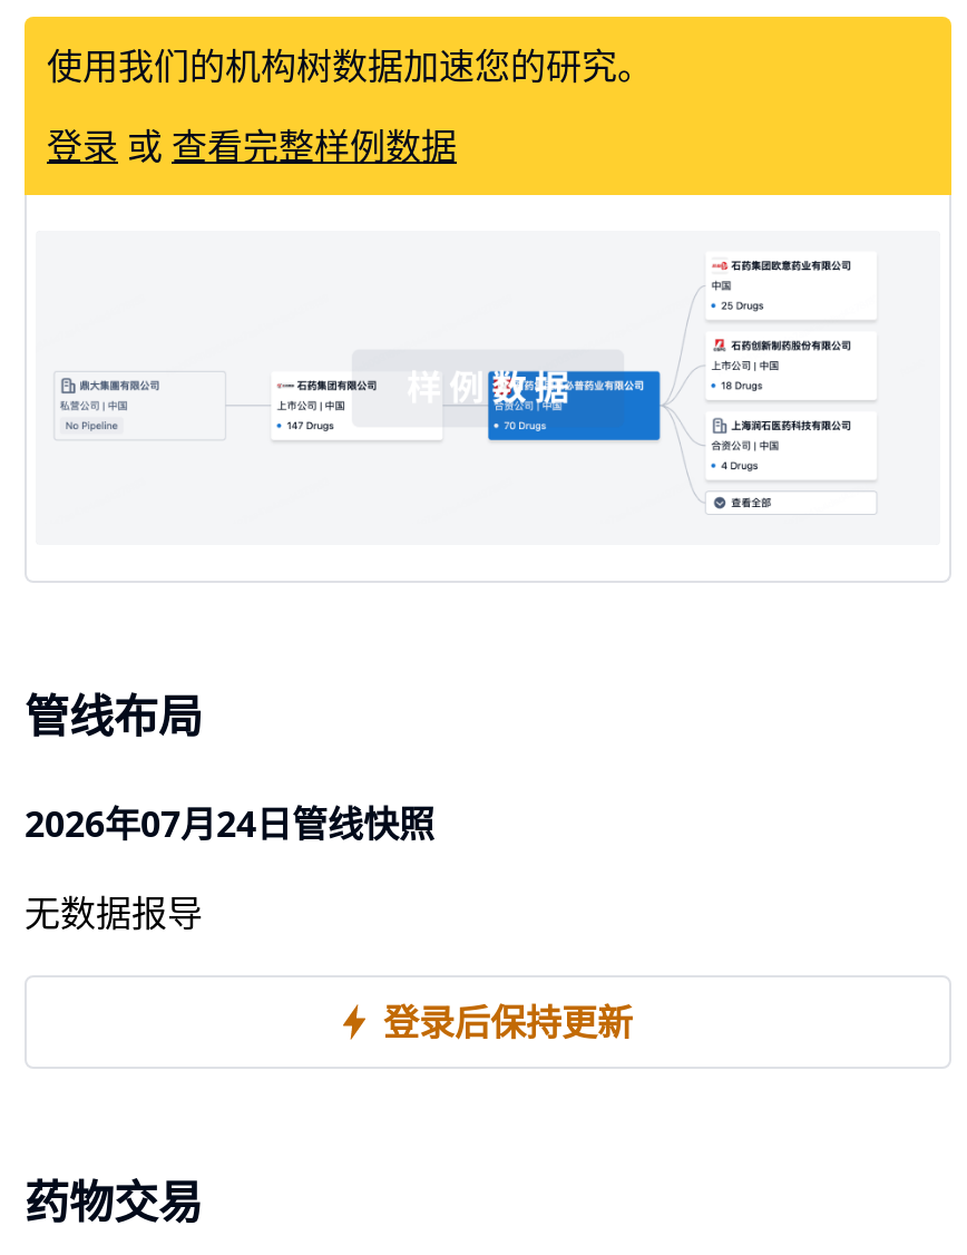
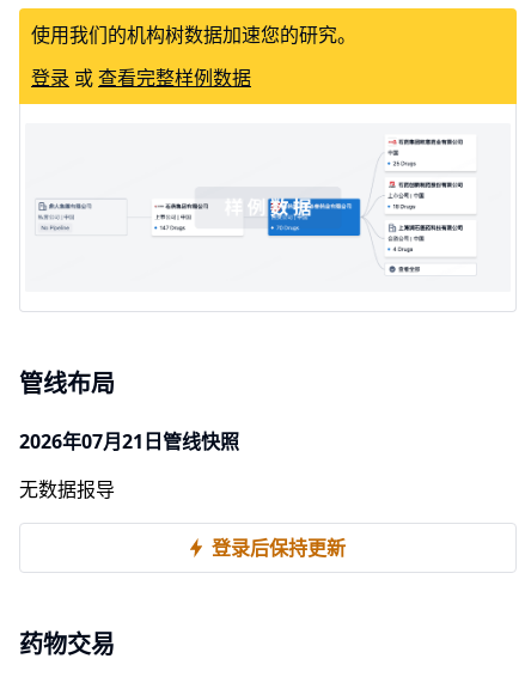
- 2026年07月24日管线快照
+ 2026年07月21日管线快照
